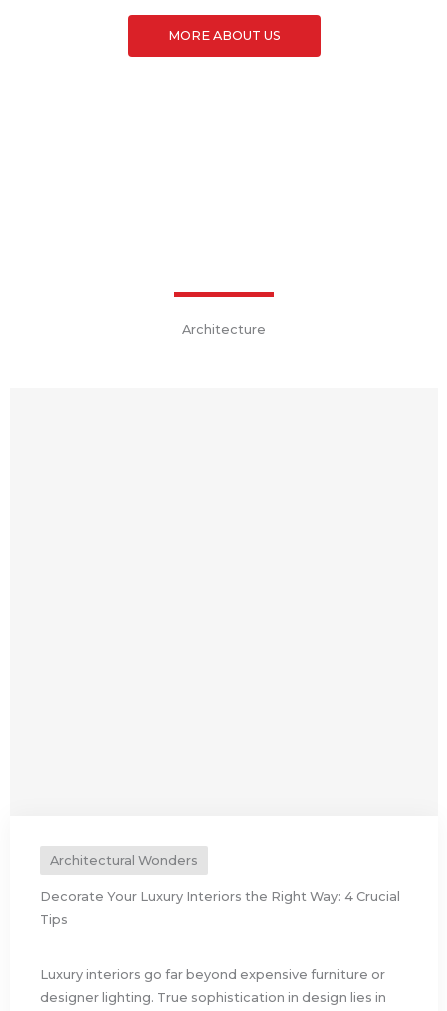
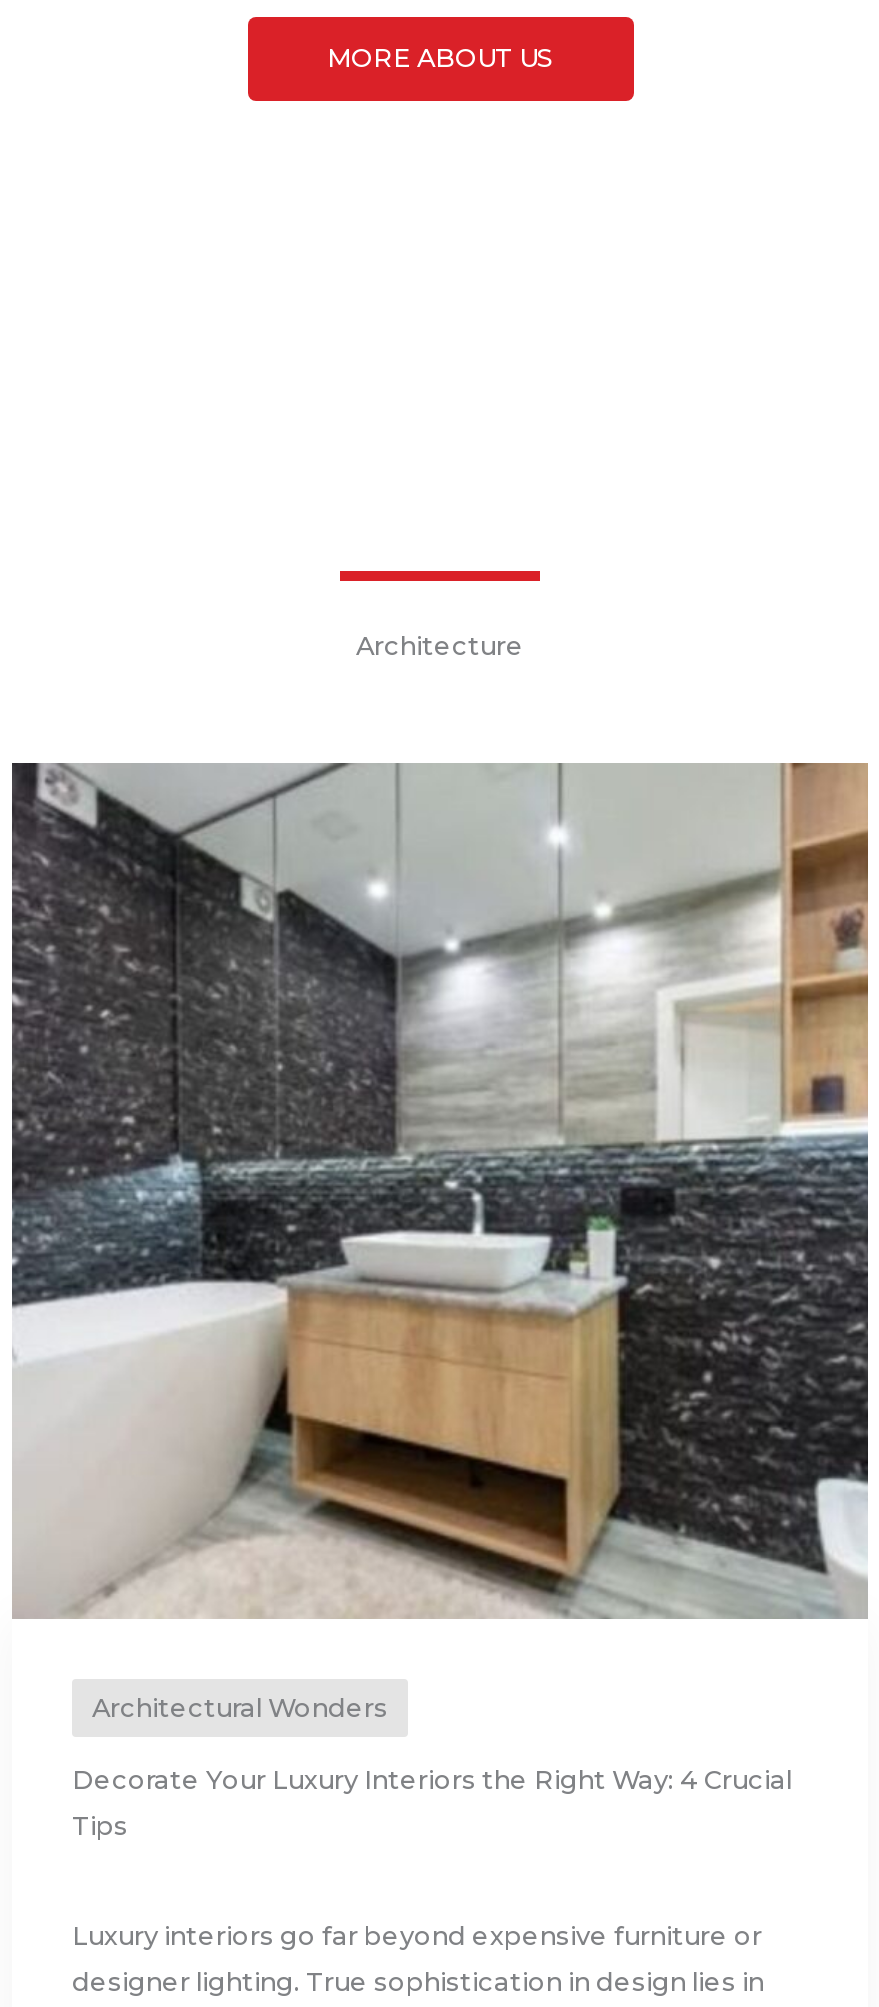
+ [image]
